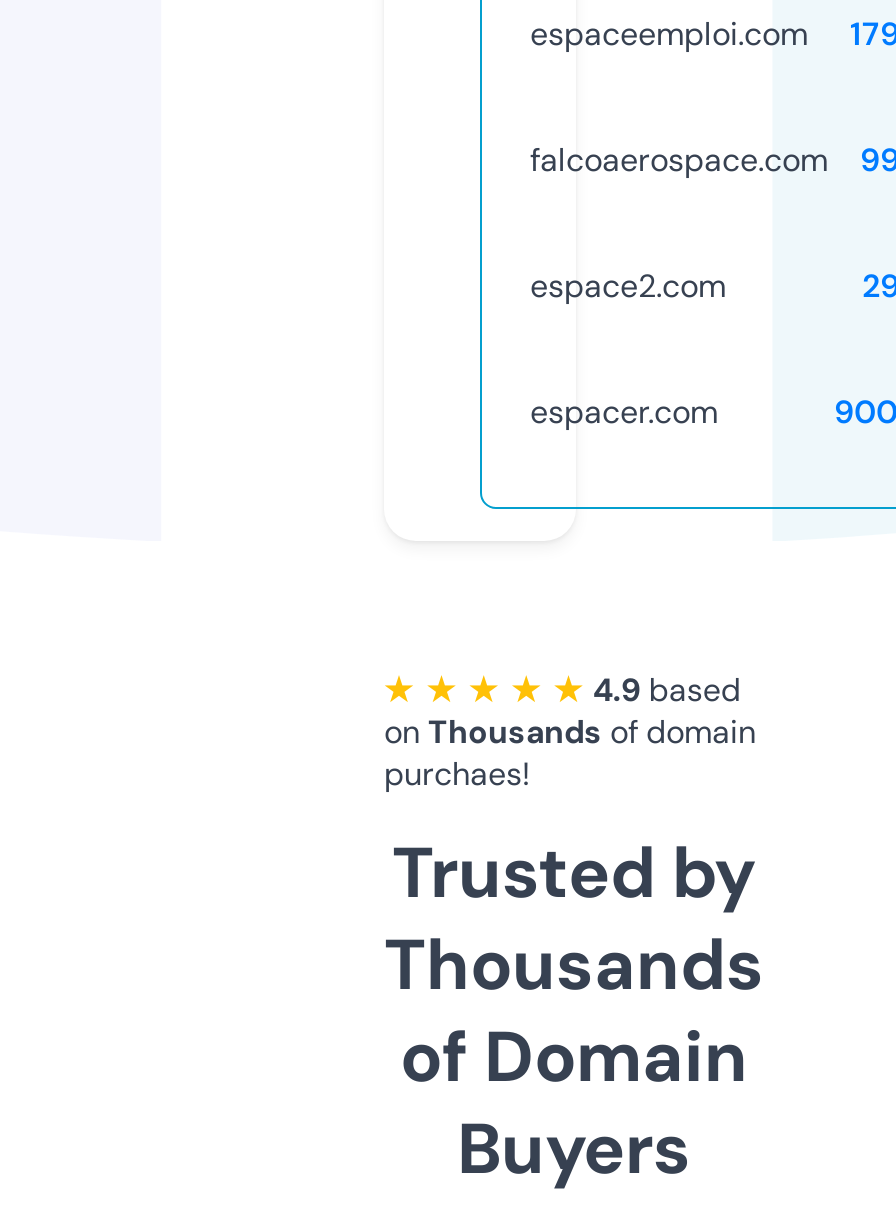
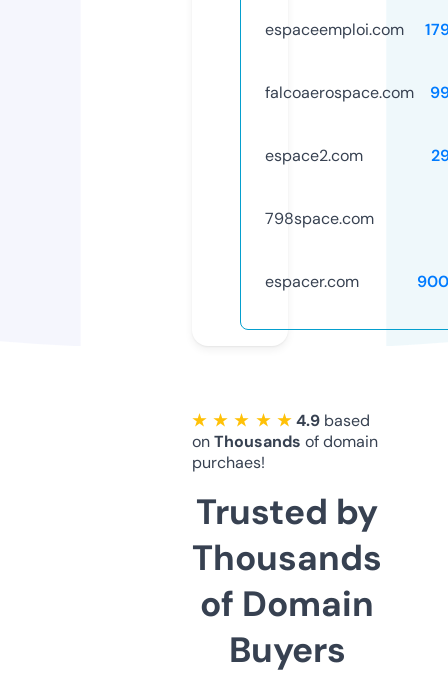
+ 798space.com
